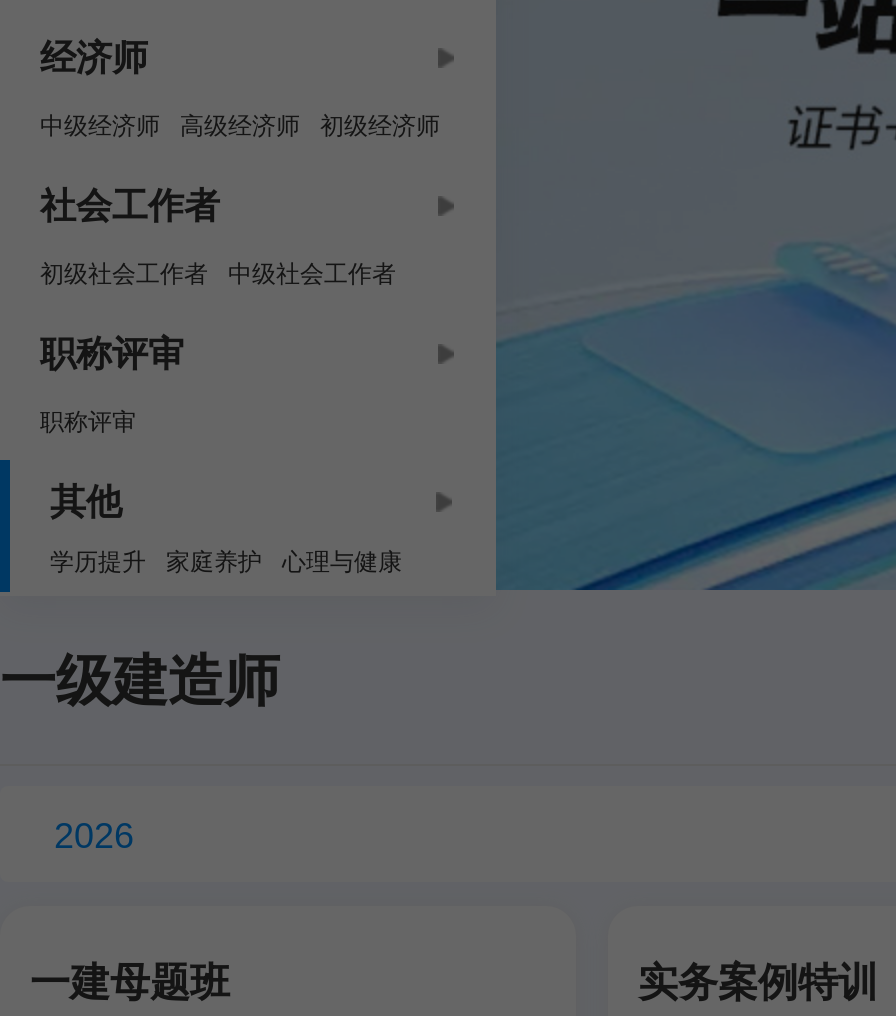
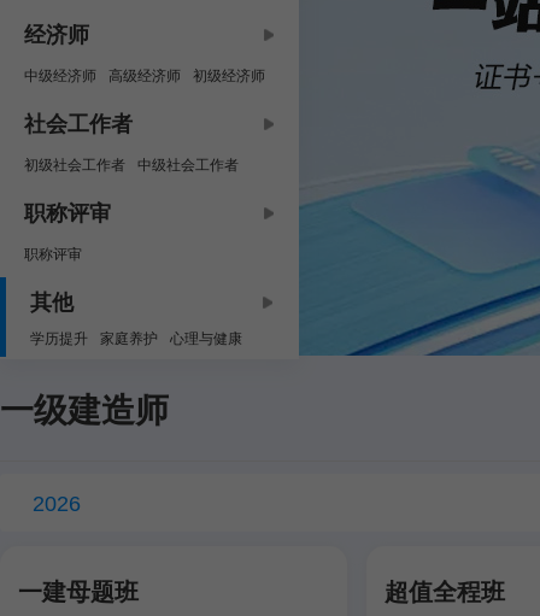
- 实务案例特训
+ 超值全程班
